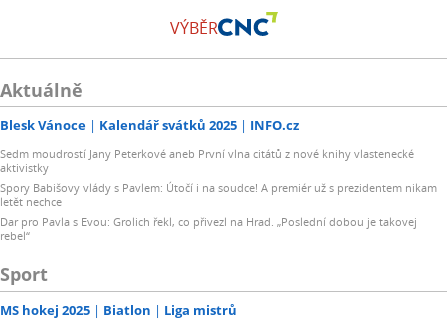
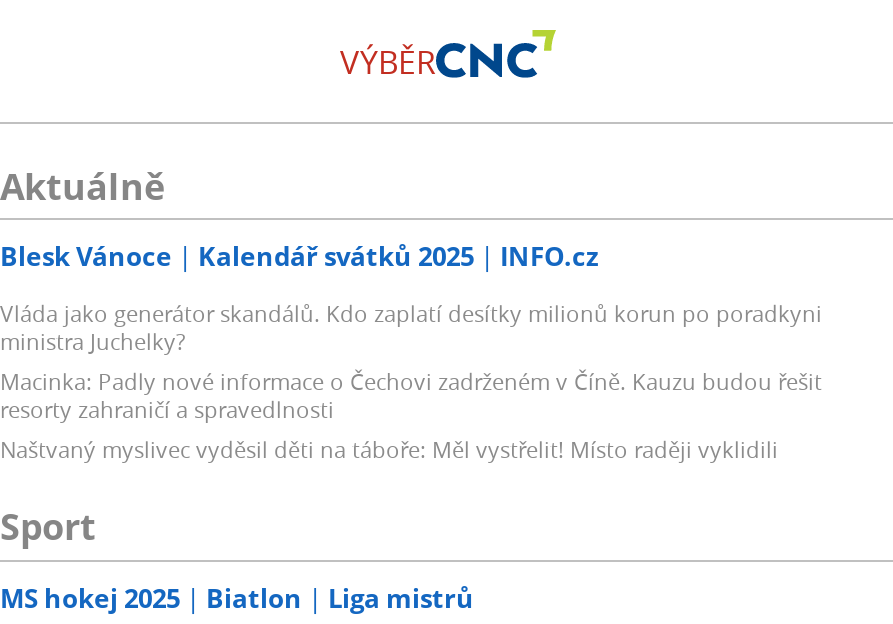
- Sedm moudrostí Jany Peterkové aneb První vlna citátů z nové knihy vlastenecké
- aktivistky
- Spory Babišovy vlády s Pavlem: Útočí i na soudce! A premiér už s prezidentem nikam
- letět nechce
- Dar pro Pavla s Evou: Grolich řekl, co přivezl na Hrad. „Poslední dobou je takovej
- rebel“
+ Vláda jako generátor skandálů. Kdo zaplatí desítky milionů korun po poradkyni
+ ministra Juchelky?
+ Macinka: Padly nové informace o Čechovi zadrženém v Číně. Kauzu budou řešit
+ resorty zahraničí a spravedlnosti
+ Naštvaný myslivec vyděsil děti na táboře: Měl vystřelit! Místo raději vyklidili
